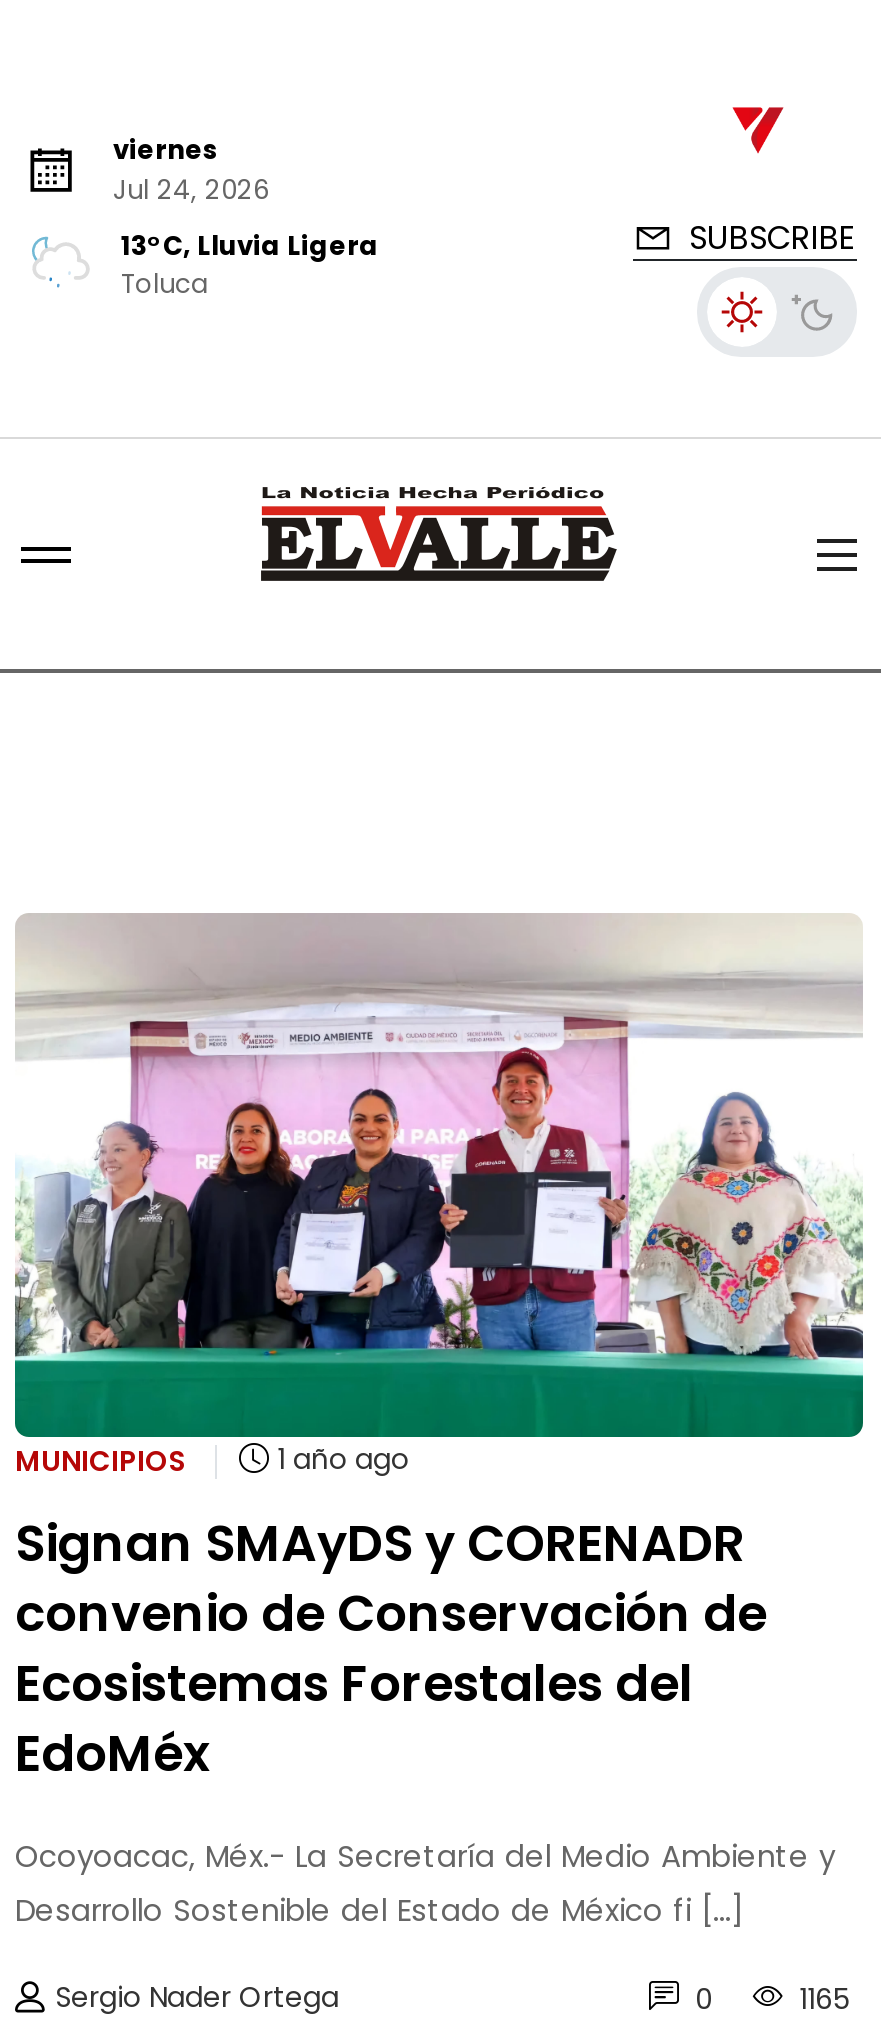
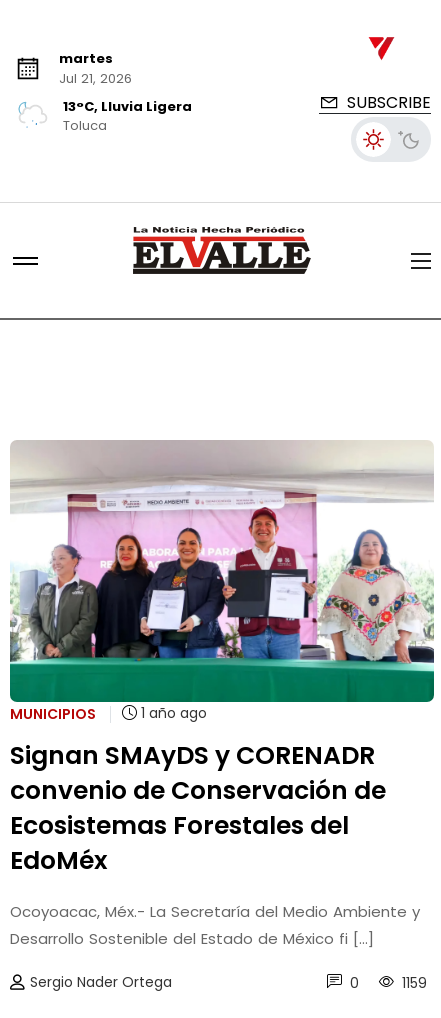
- viernes
- Jul 24, 2026
+ martes
+ Jul 21, 2026

- 0 1165
+ 0 1159
